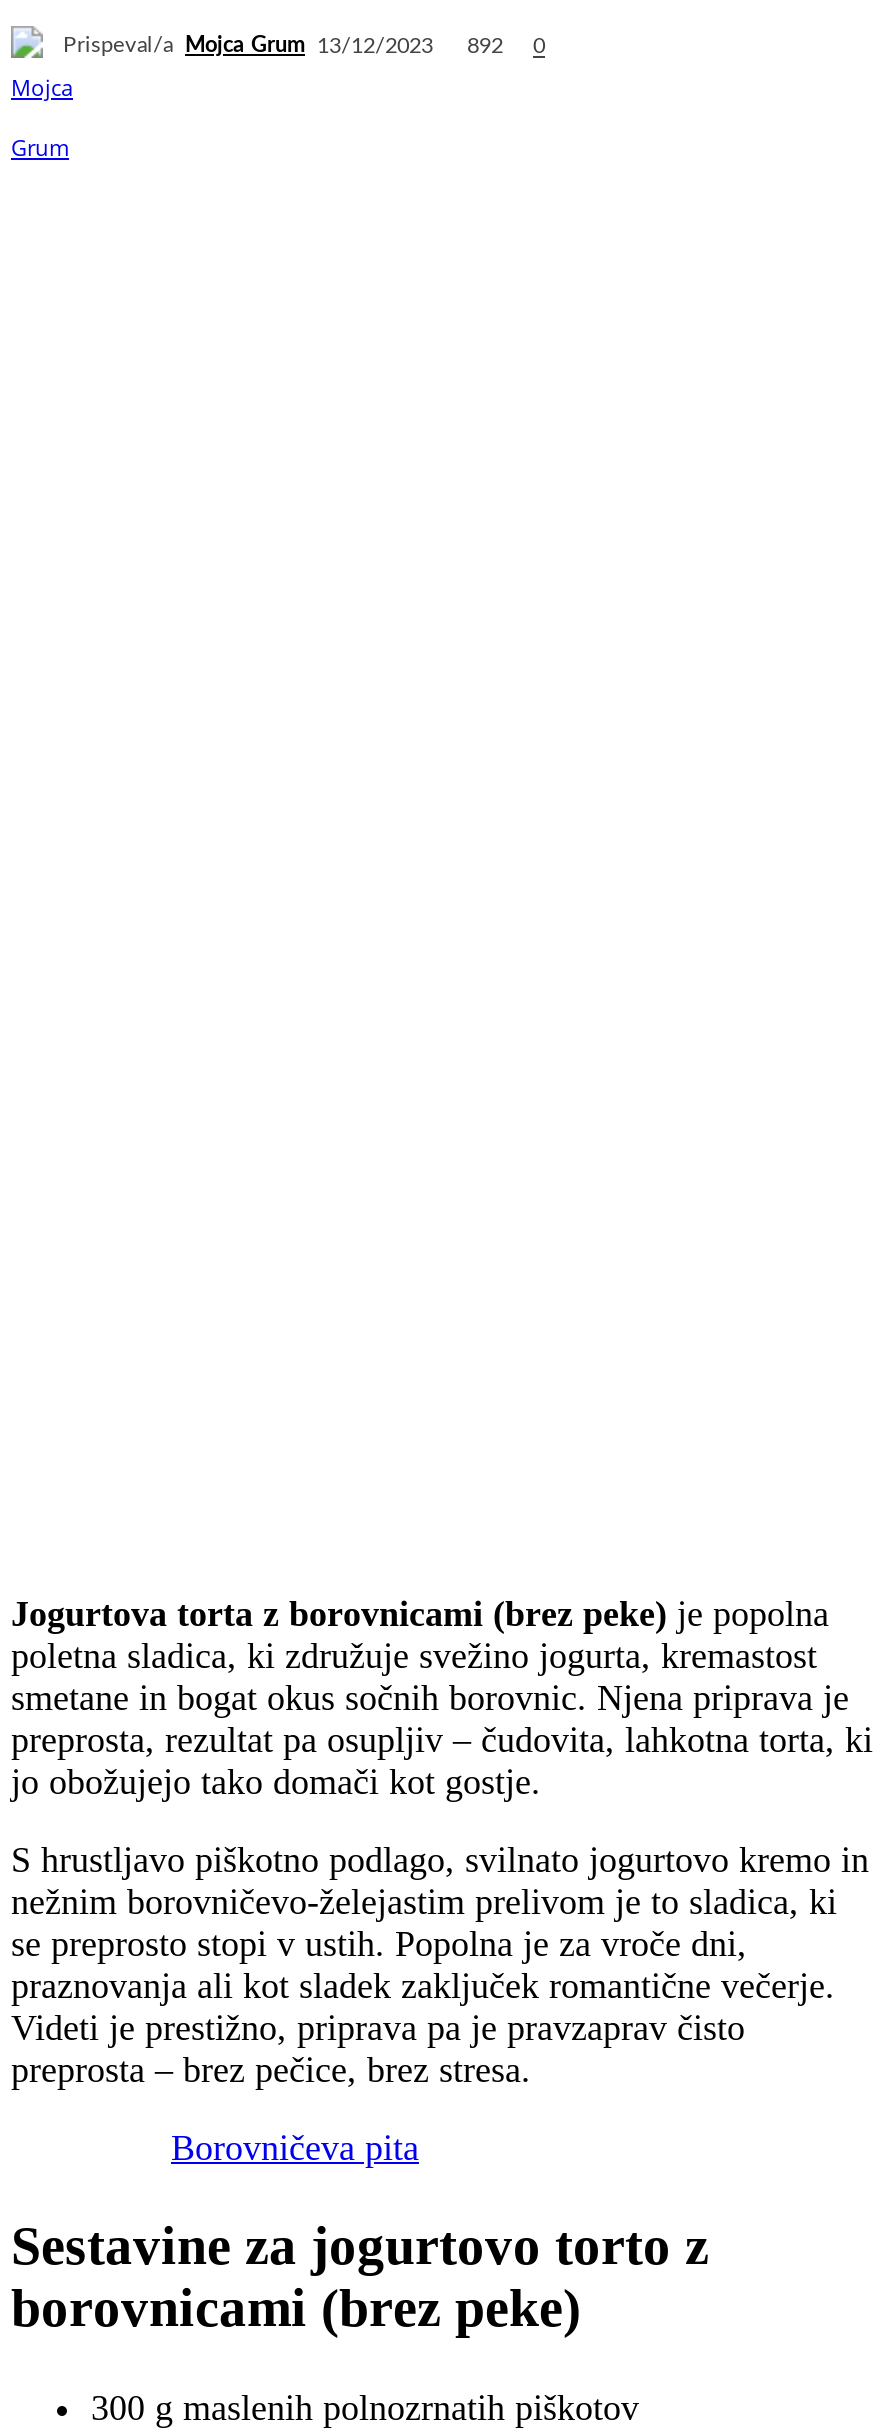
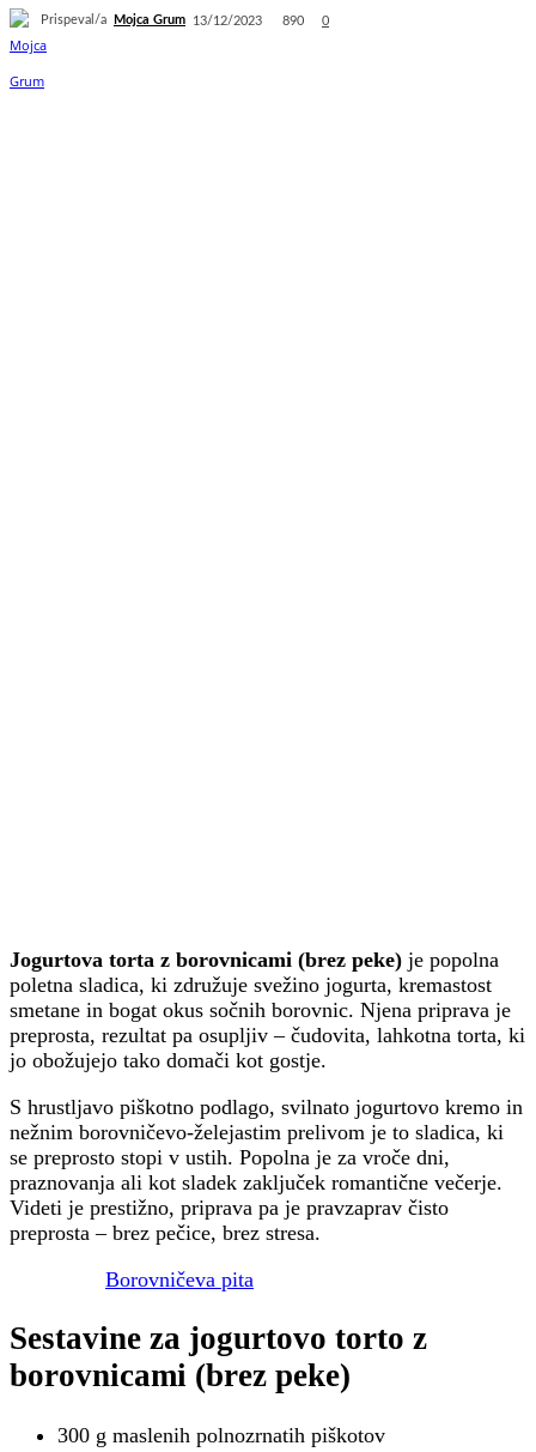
- Prispeval/a Mojca Grum 13/12/2023 892 0
+ Prispeval/a Mojca Grum 13/12/2023 890 0
